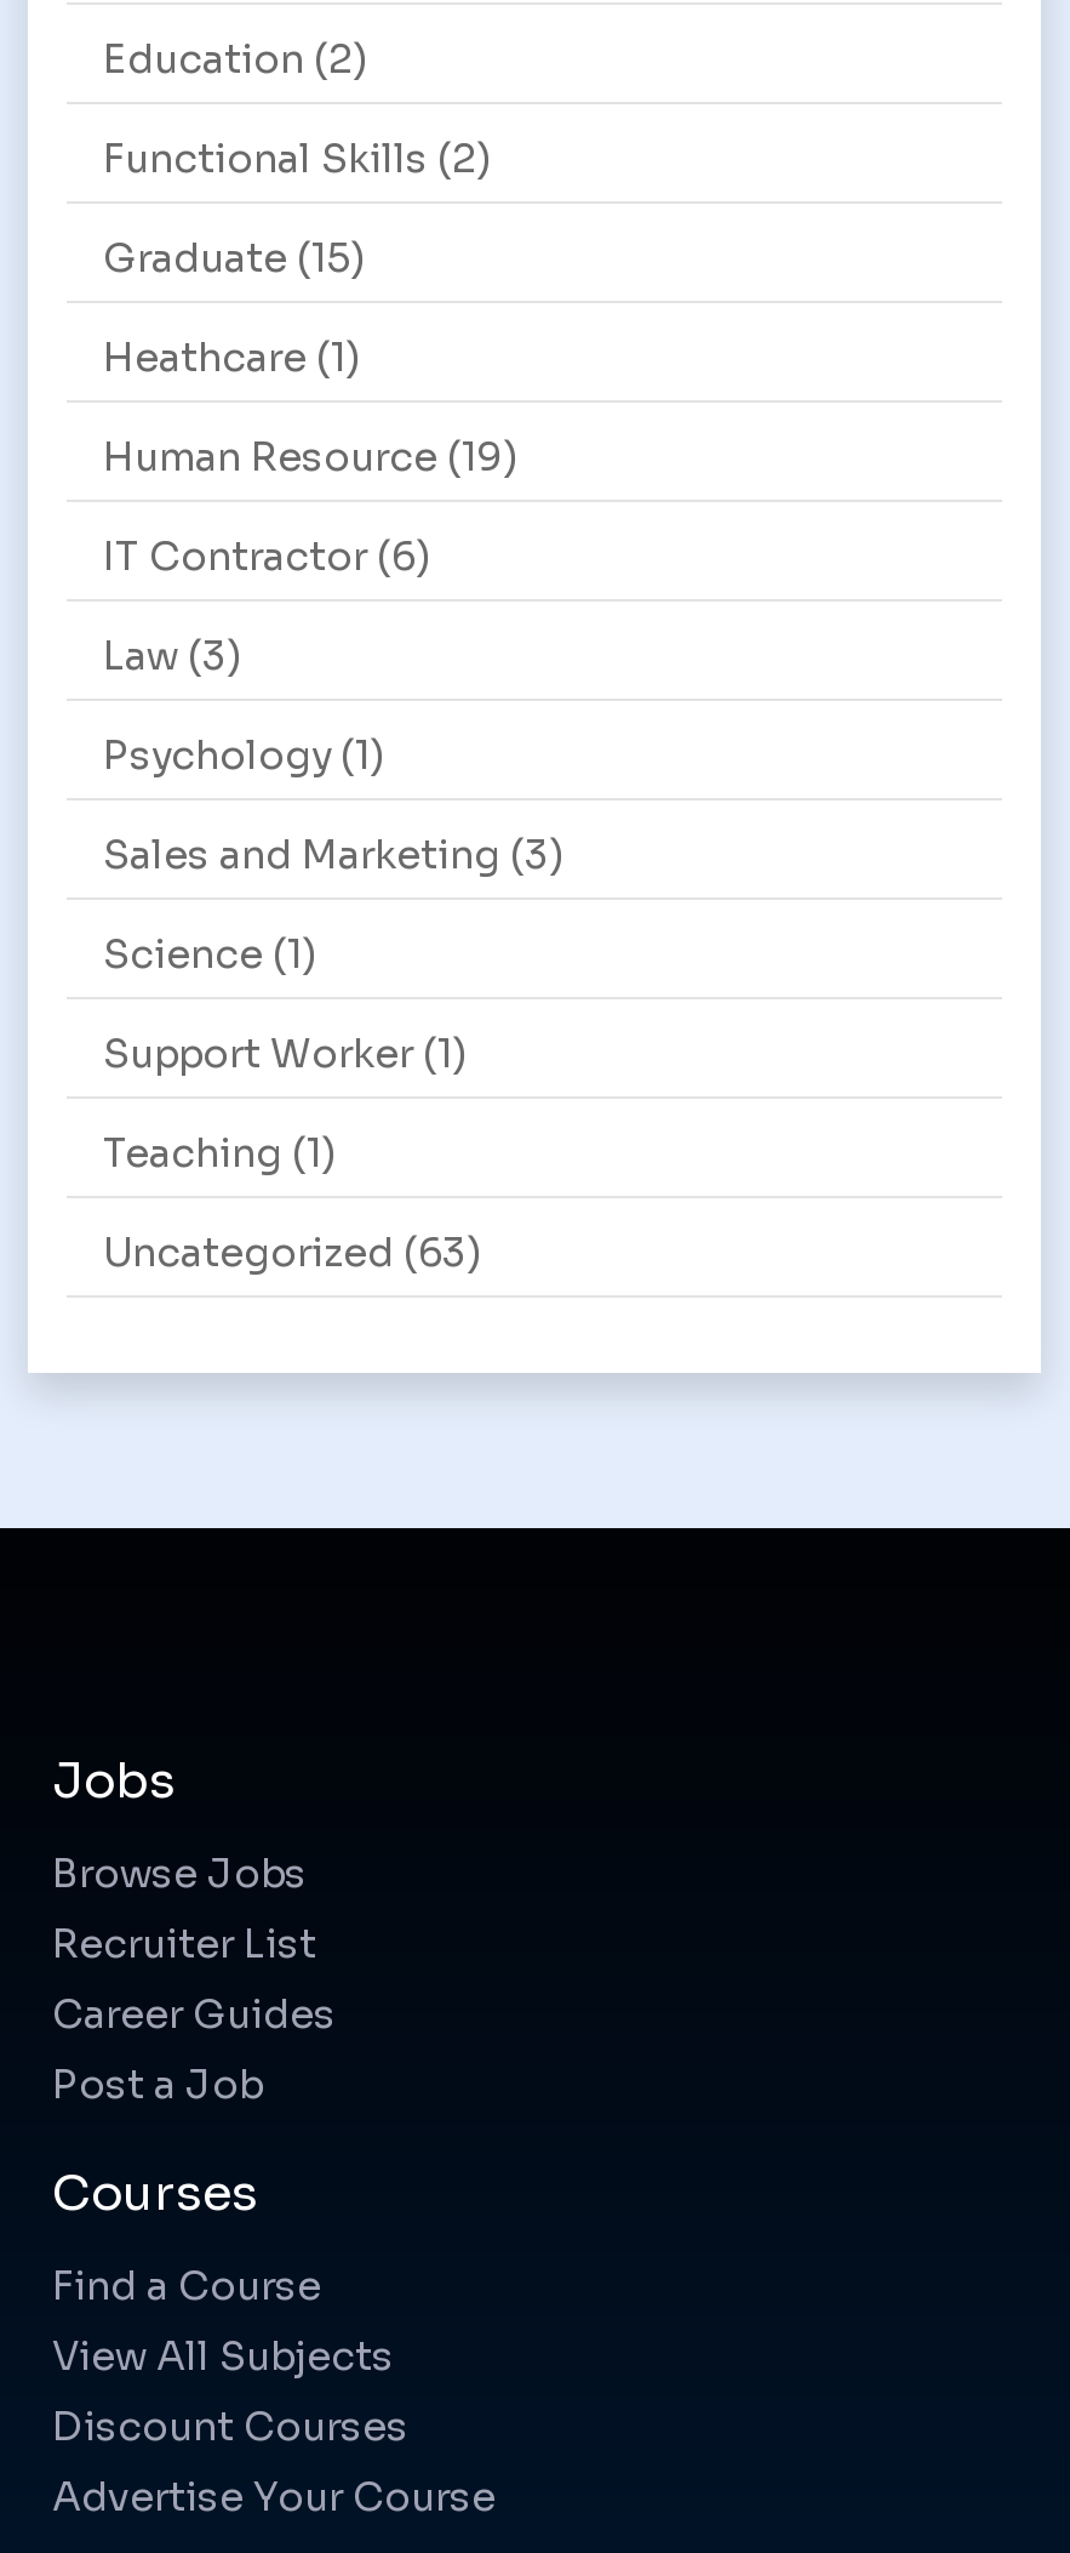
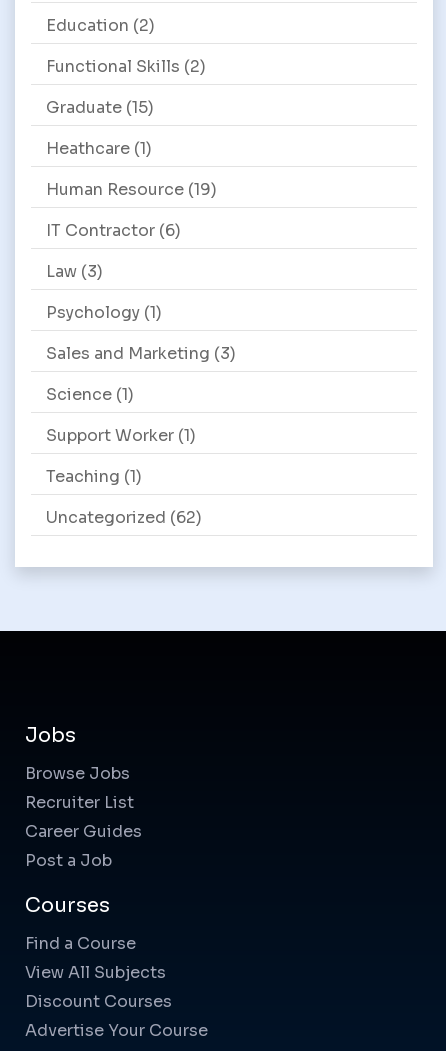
- Uncategorized (63)
+ Uncategorized (62)
